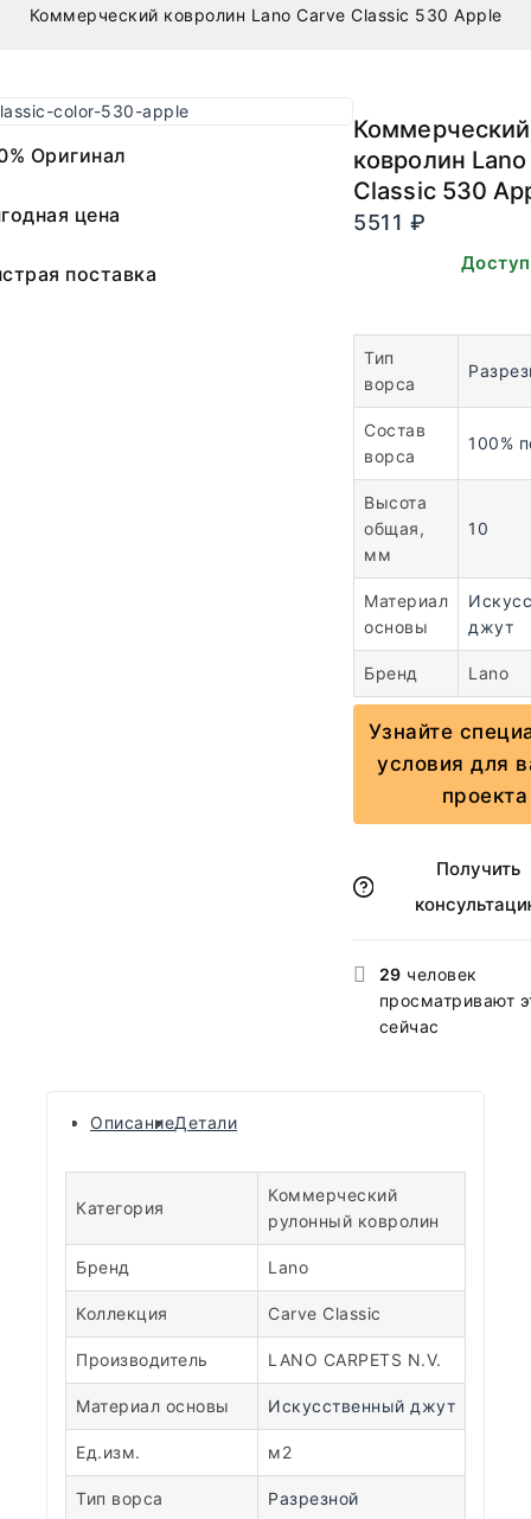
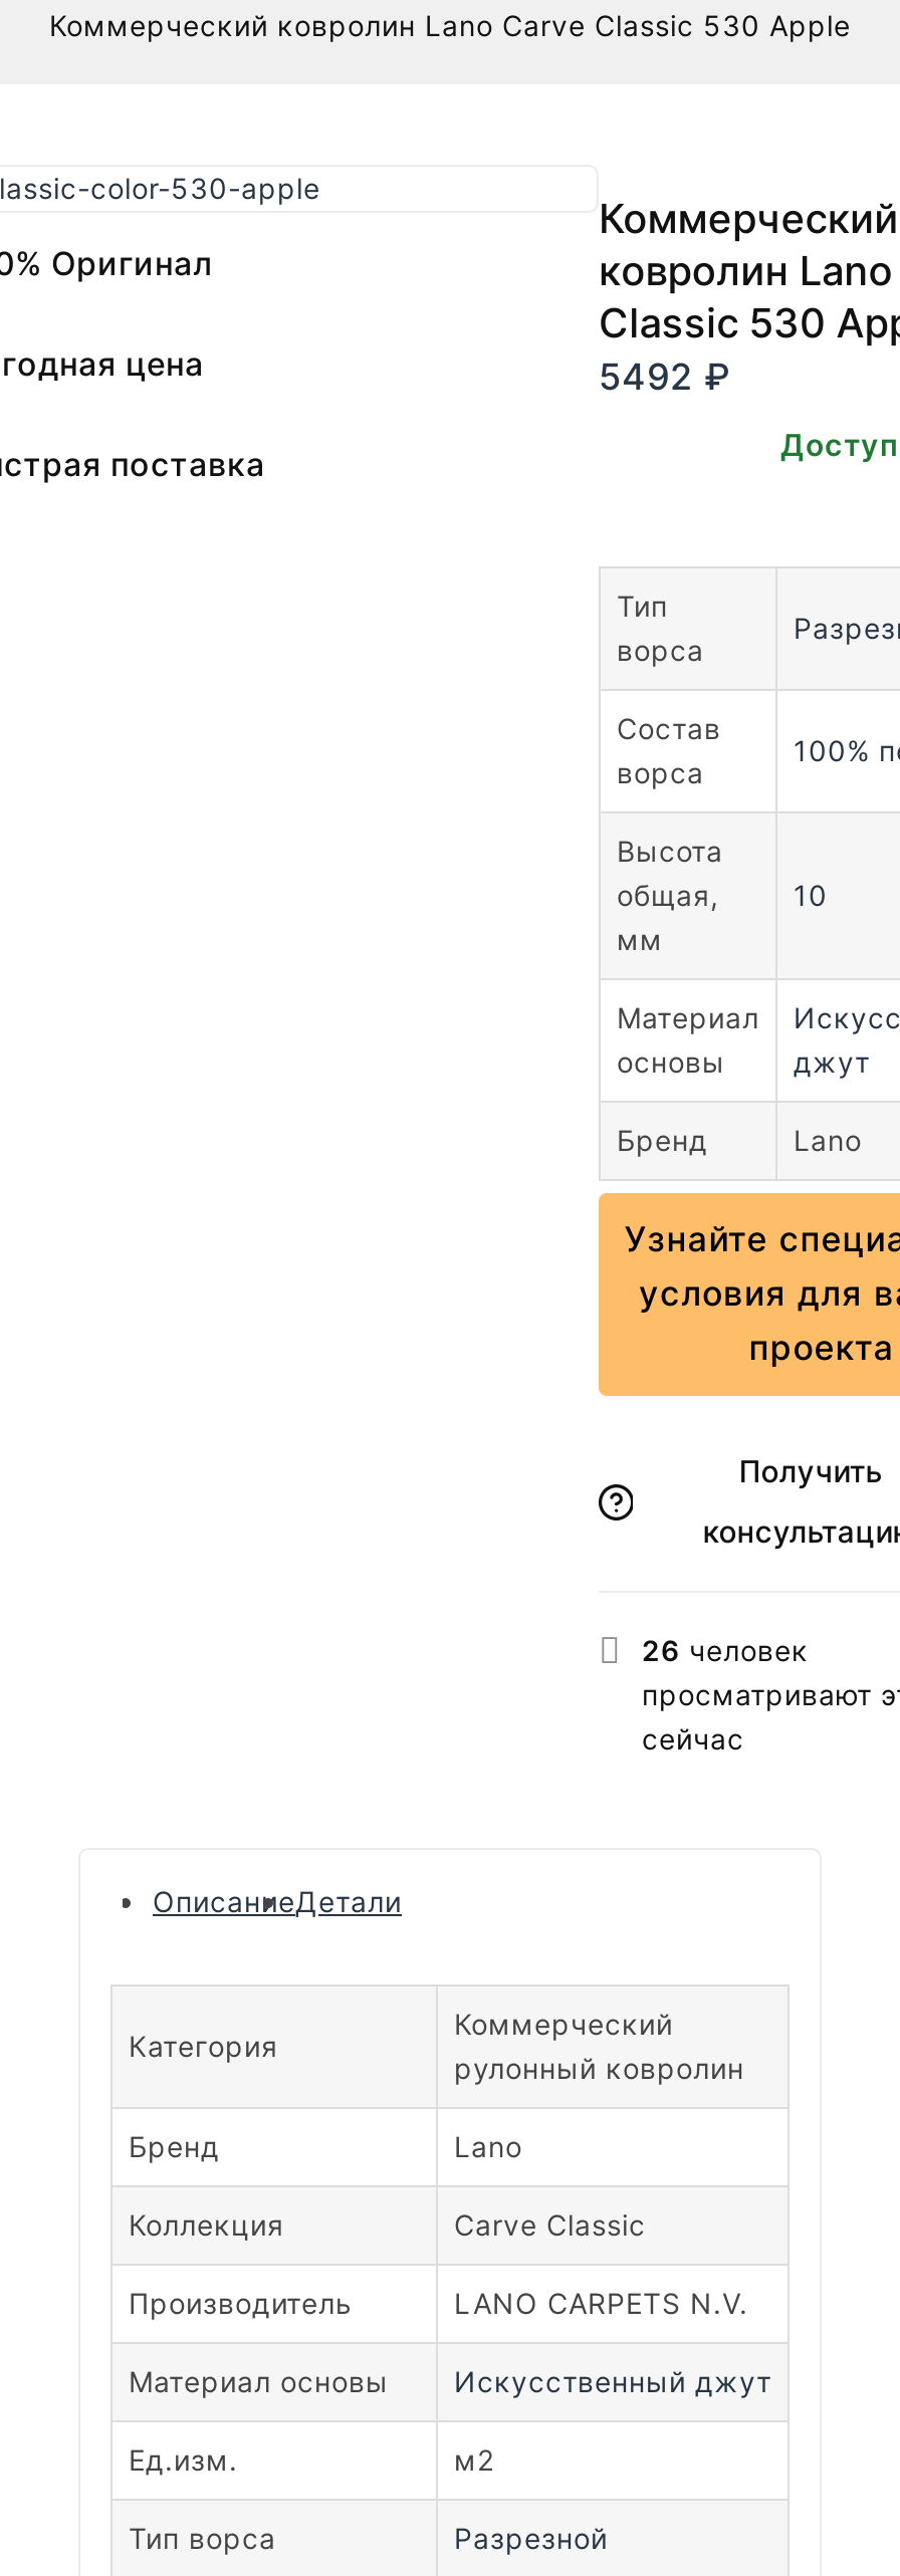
- 5511 ₽
+ 5492 ₽

- 29 человек
+ 26 человек
